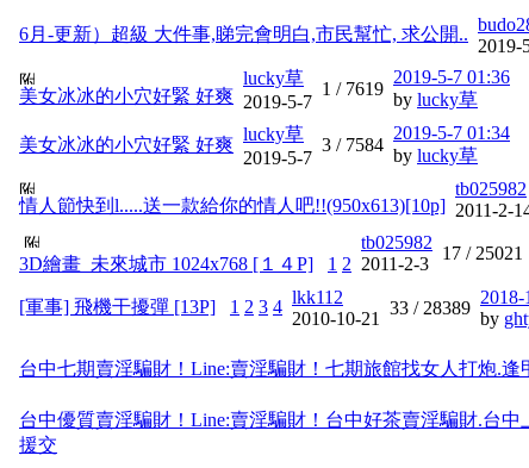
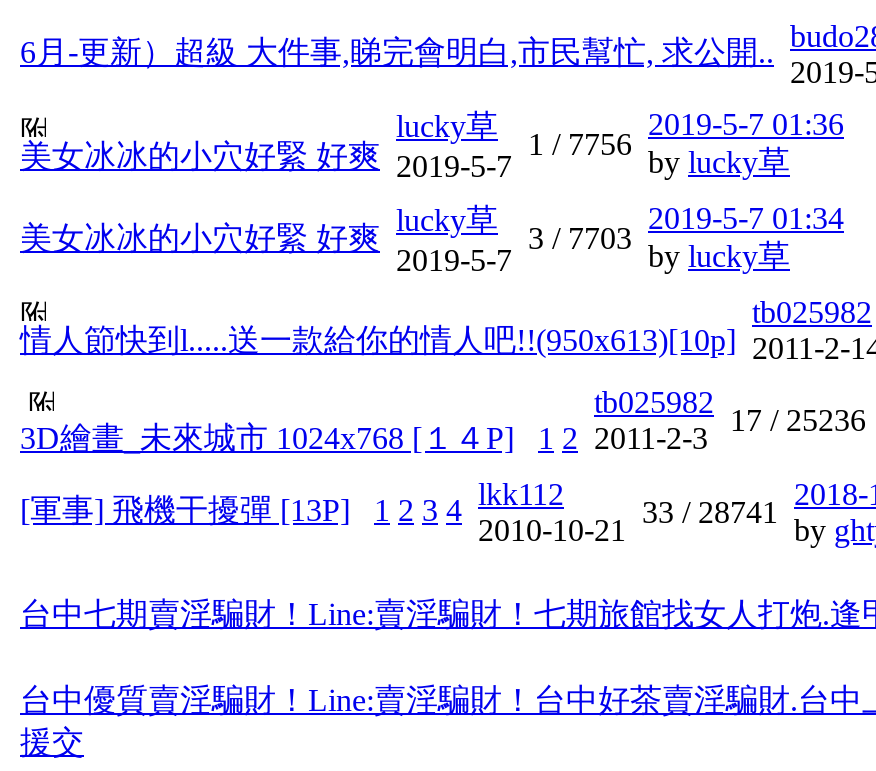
- 1 / 7619
+ 1 / 7756

- 3 / 7584
+ 3 / 7703

- 17 / 25021
+ 17 / 25236

- 33 / 28389
+ 33 / 28741
